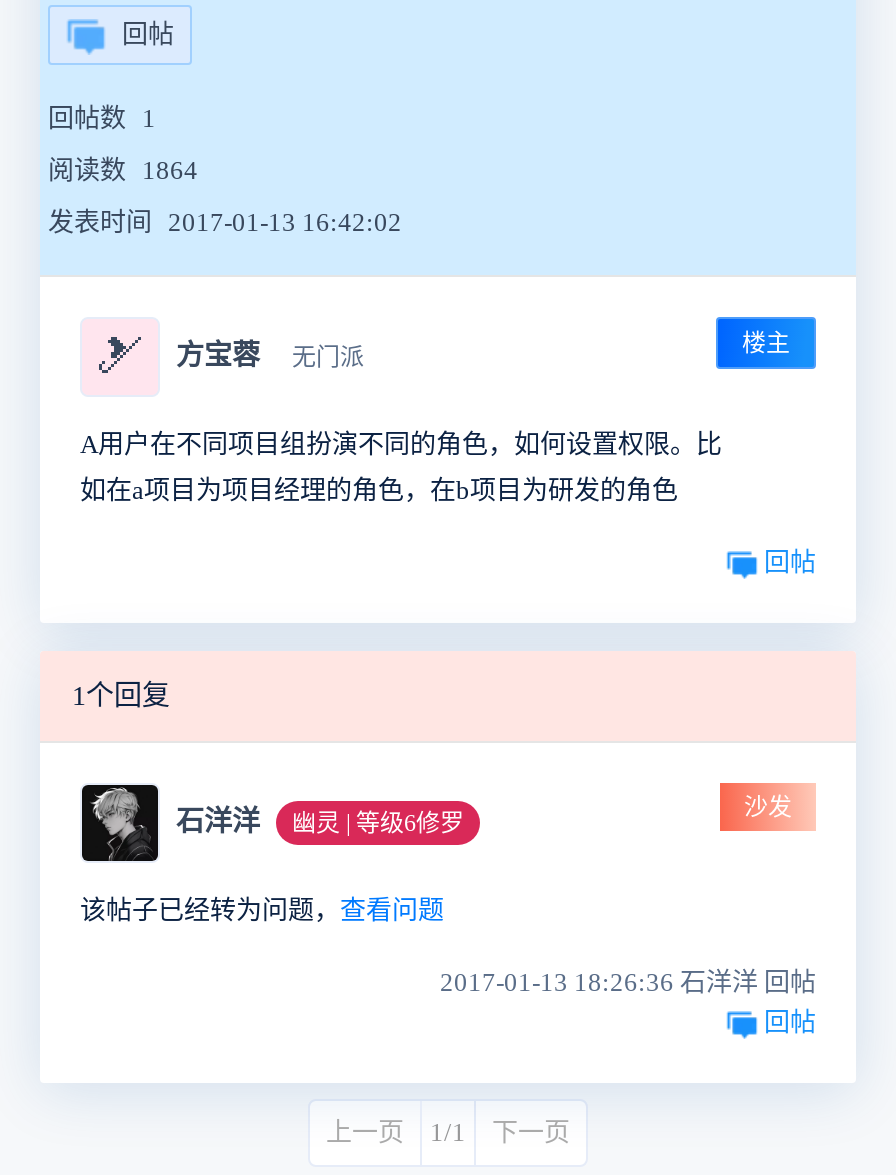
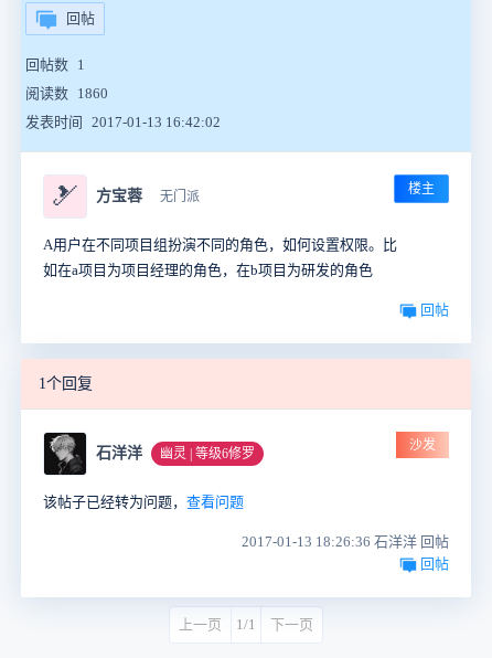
- 阅读数 1864
+ 阅读数 1860
